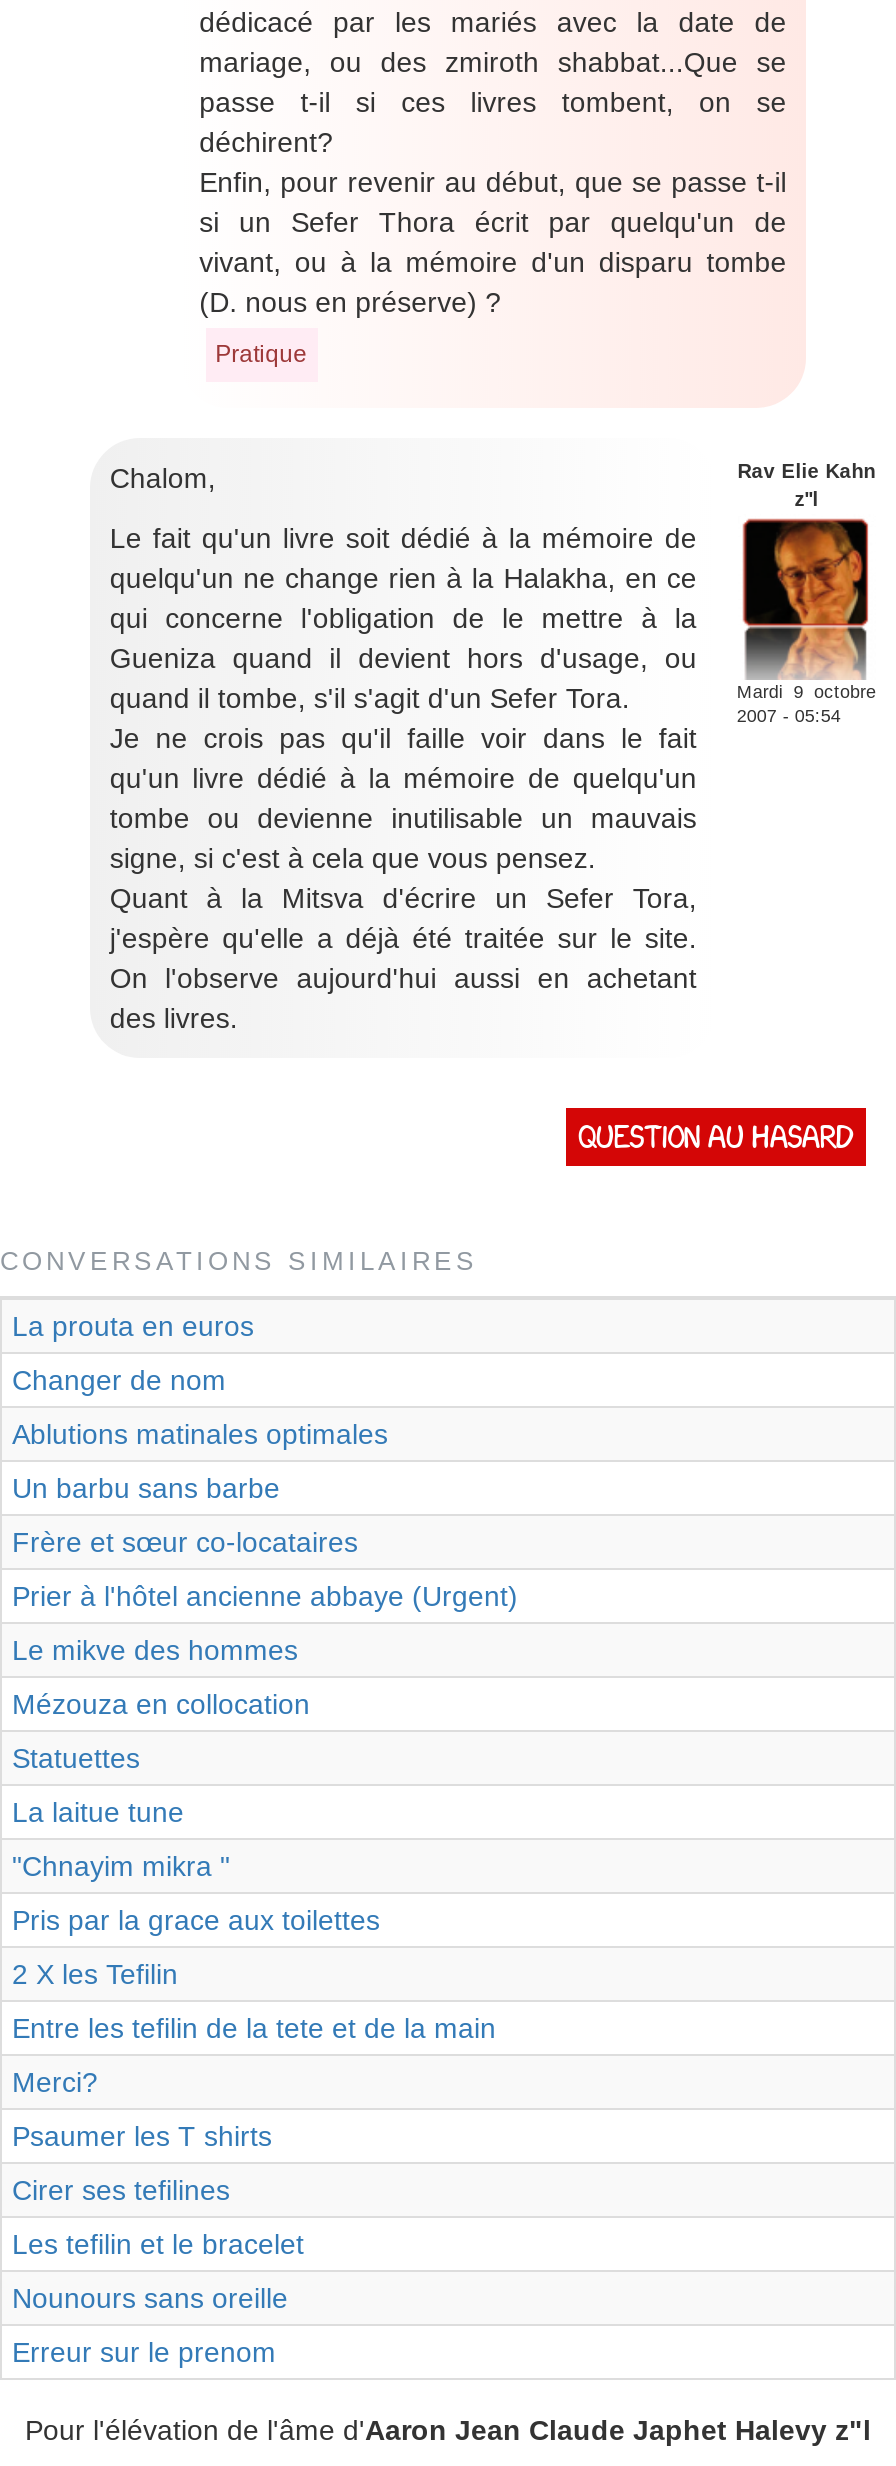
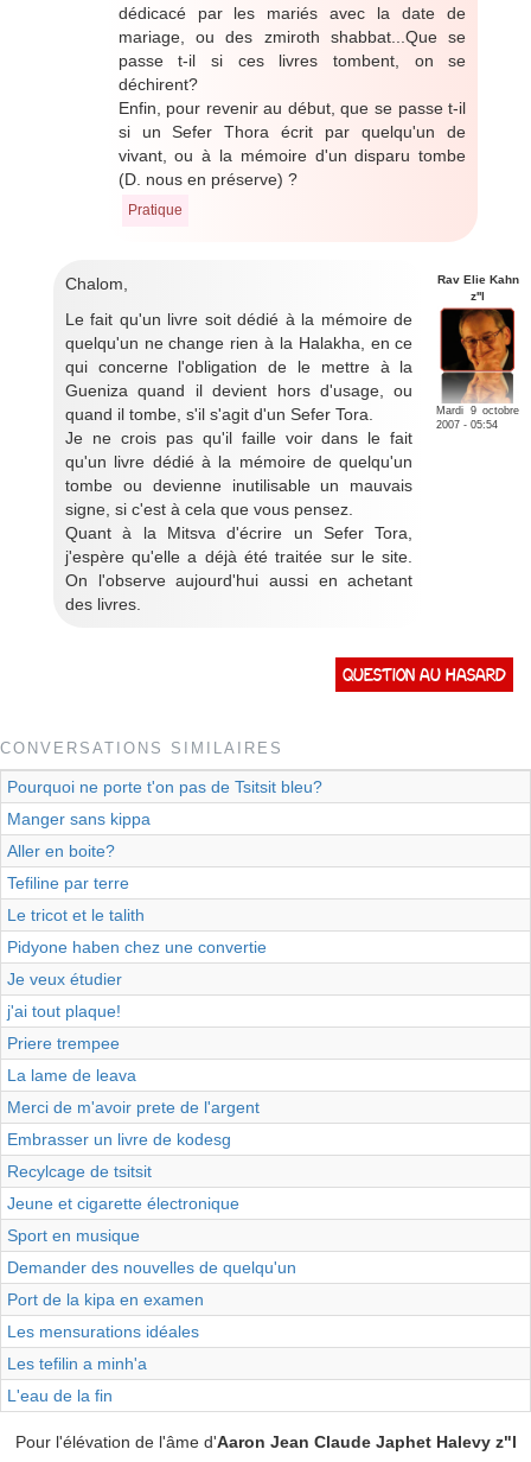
- La prouta en euros
+ Pourquoi ne porte t'on pas de Tsitsit bleu?

- Changer de nom
+ Manger sans kippa

- Ablutions matinales optimales
+ Aller en boite?

- Un barbu sans barbe
+ Tefiline par terre

- Frère et sœur co-locataires
+ Le tricot et le talith

- Prier à l'hôtel ancienne abbaye (Urgent)
+ Pidyone haben chez une convertie

- Le mikve des hommes
+ Je veux étudier

- Mézouza en collocation
+ j'ai tout plaque!

- Statuettes
+ Priere trempee

- La laitue tune
+ La lame de leava

- "Chnayim mikra "
+ Merci de m'avoir prete de l'argent

- Pris par la grace aux toilettes
+ Embrasser un livre de kodesg

- 2 X les Tefilin
+ Recylcage de tsitsit

- Entre les tefilin de la tete et de la main
+ Jeune et cigarette électronique

- Merci?
+ Sport en musique

- Psaumer les T shirts
+ Demander des nouvelles de quelqu'un

- Cirer ses tefilines
+ Port de la kipa en examen

- Les tefilin et le bracelet
+ Les mensurations idéales

- Nounours sans oreille
+ Les tefilin a minh'a

- Erreur sur le prenom
+ L'eau de la fin
